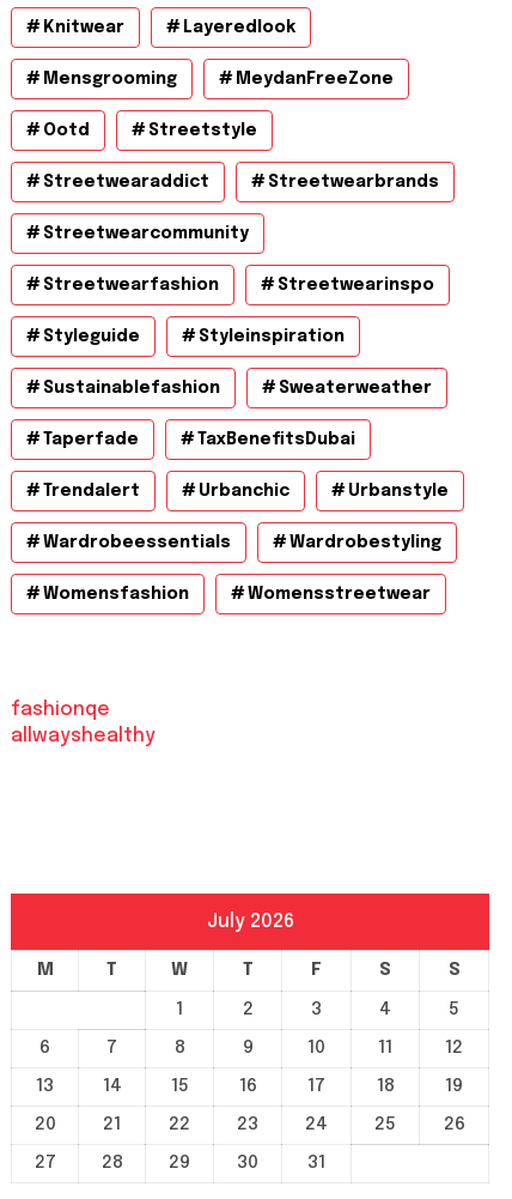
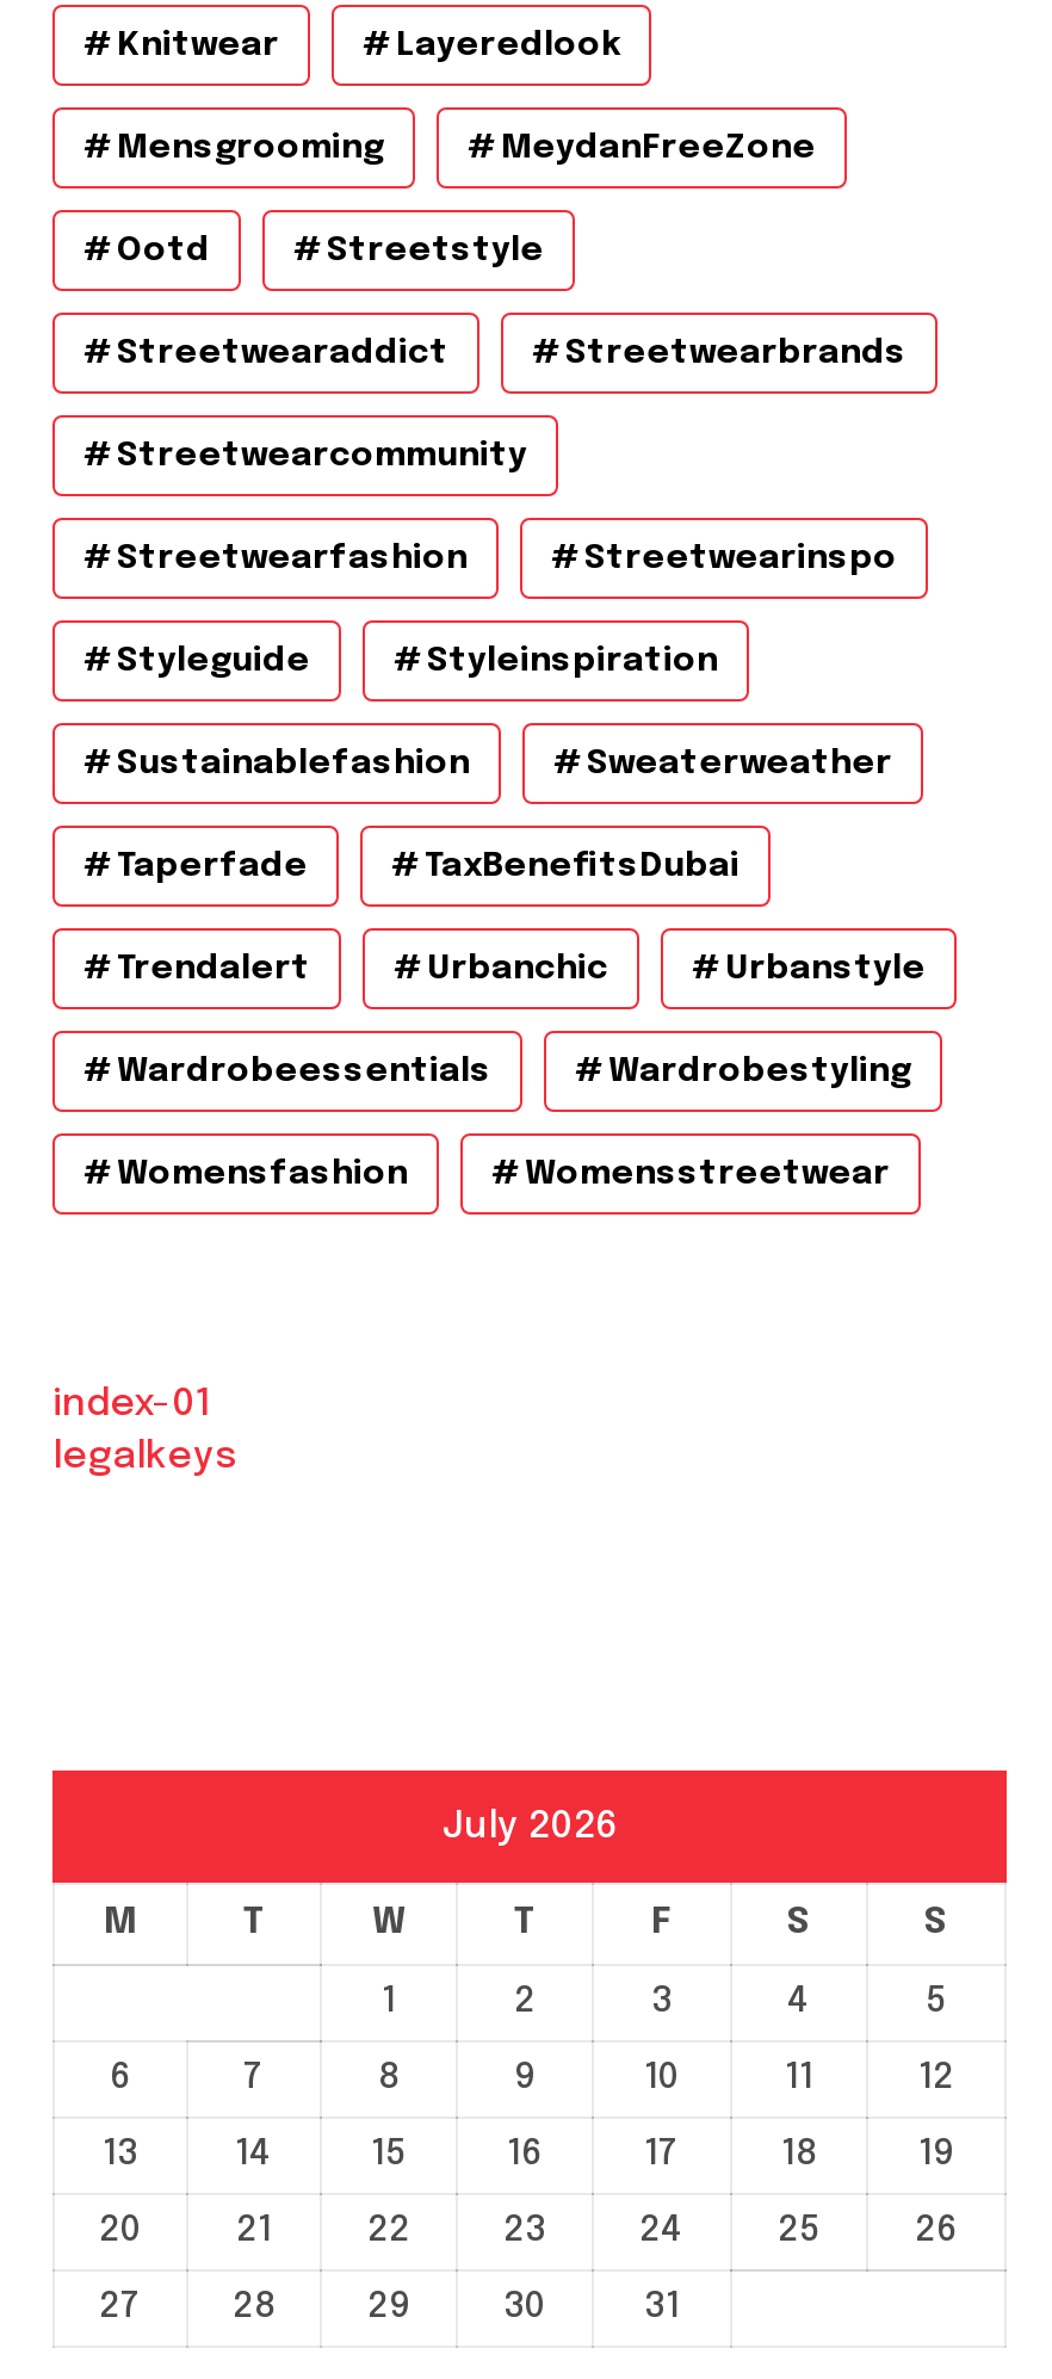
- fashionqe
- allwayshealthy
+ index-01
+ legalkeys
